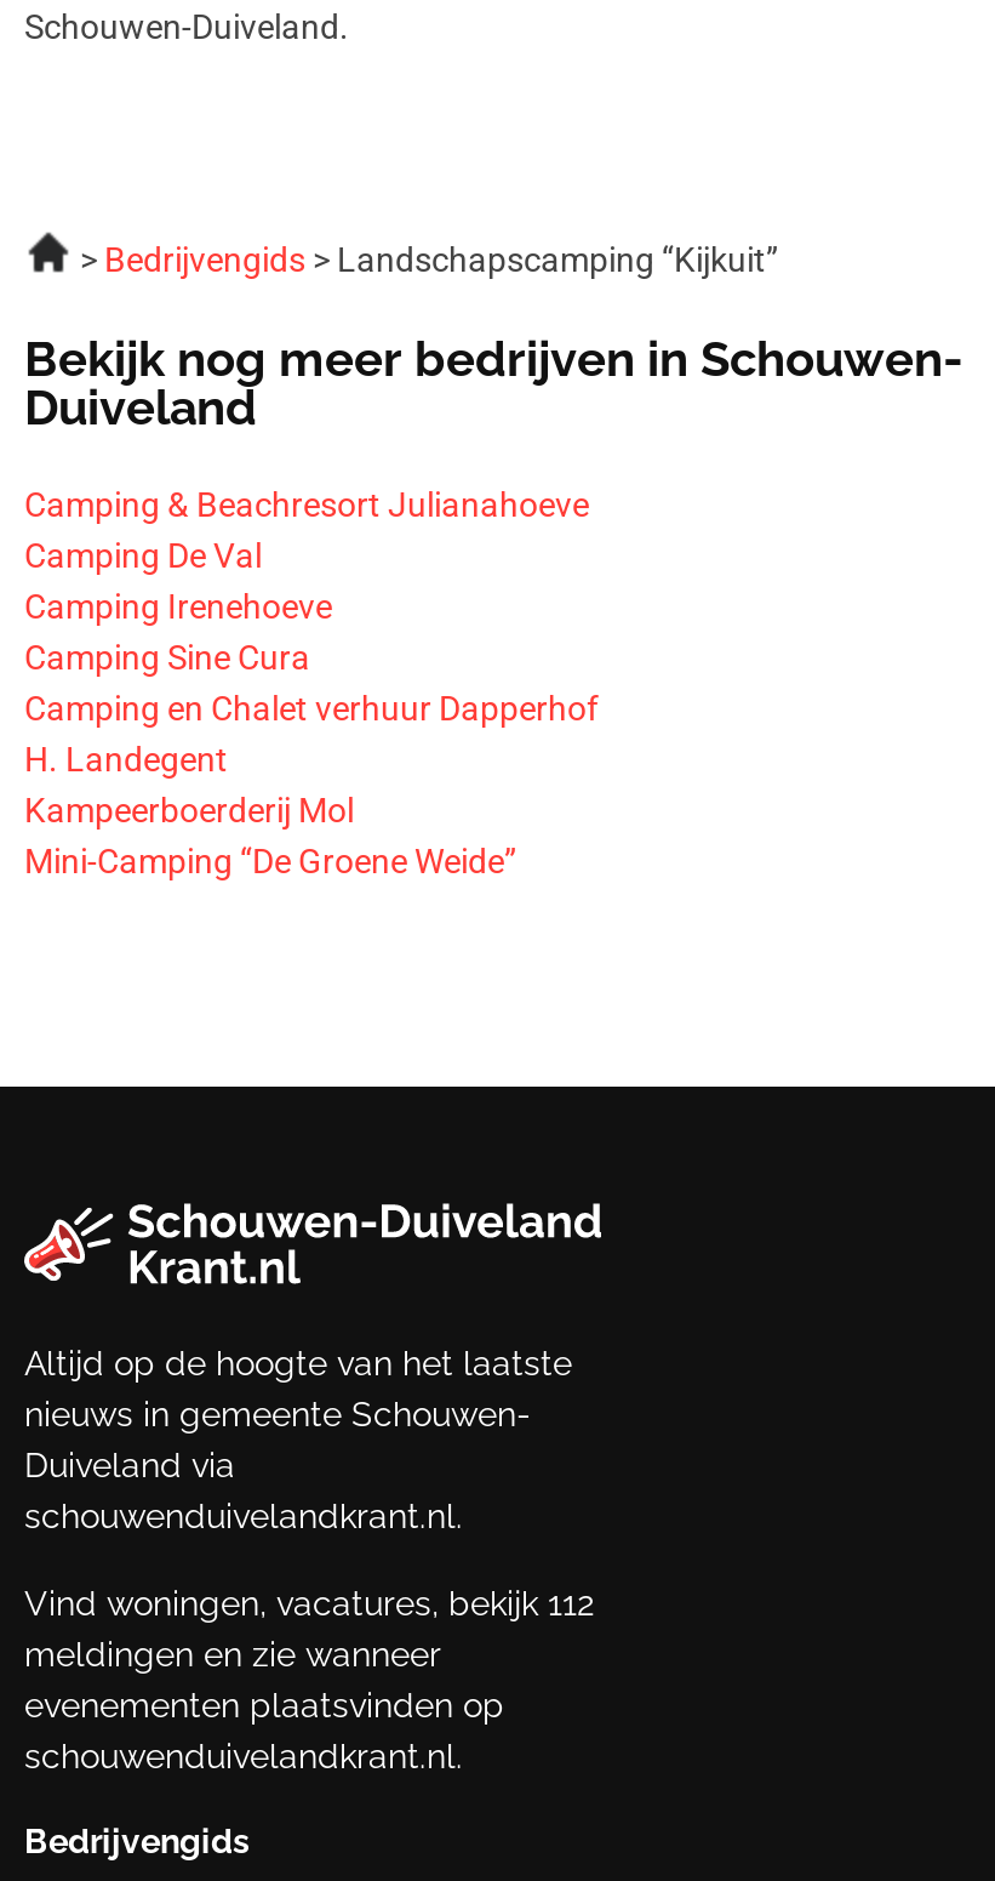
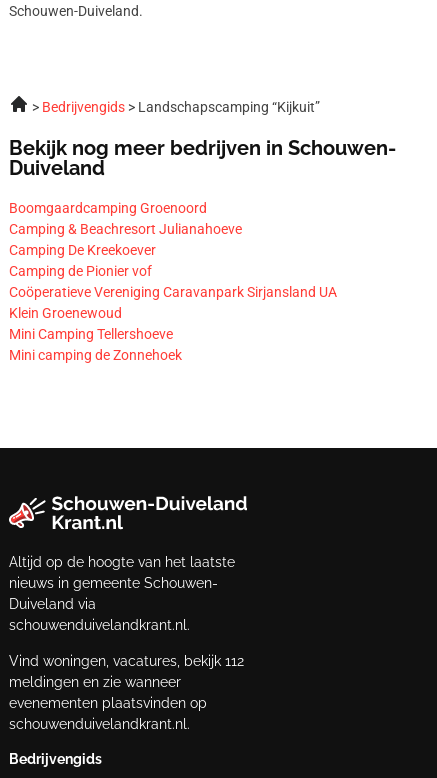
+ Boomgaardcamping Groenoord

moved down: Camping & Beachresort Julianahoeve

- Camping De Val
- Camping Irenehoeve
- Camping Sine Cura
- Camping en Chalet verhuur Dapperhof
- H. Landegent
- Kampeerboerderij Mol
- Mini-Camping “De Groene Weide”
+ Camping De Kreekoever
+ Camping de Pionier vof
+ Coöperatieve Vereniging Caravanpark Sirjansland UA
+ Klein Groenewoud
+ Mini Camping Tellershoeve
+ Mini camping de Zonnehoek
